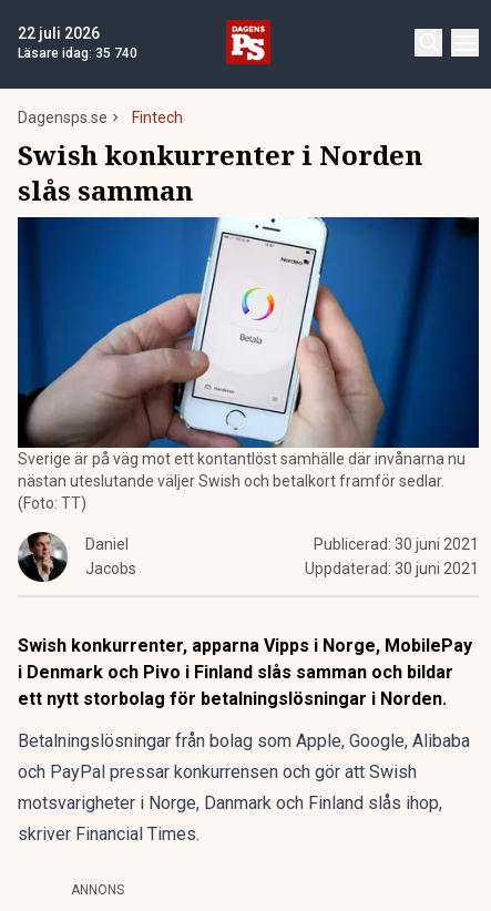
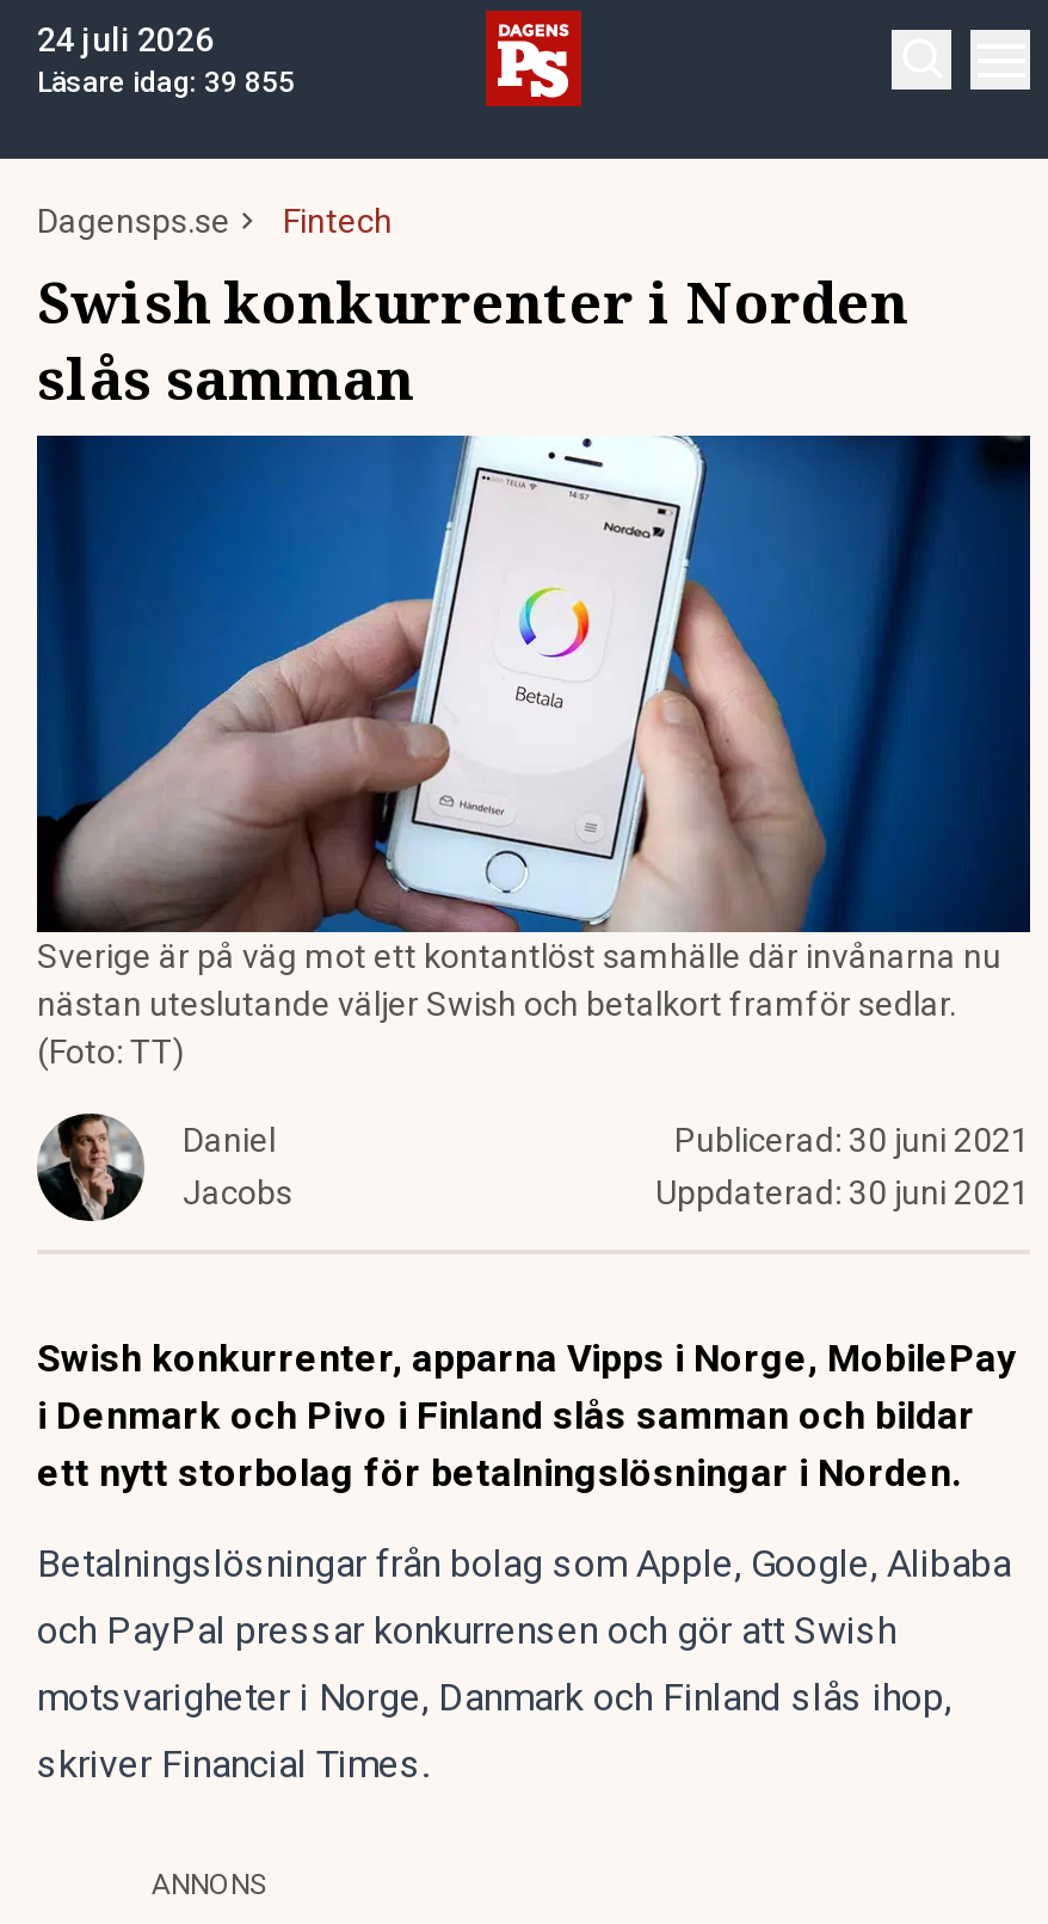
- 22 juli 2026
+ 24 juli 2026

- Läsare idag: 35 740
+ Läsare idag: 39 855
